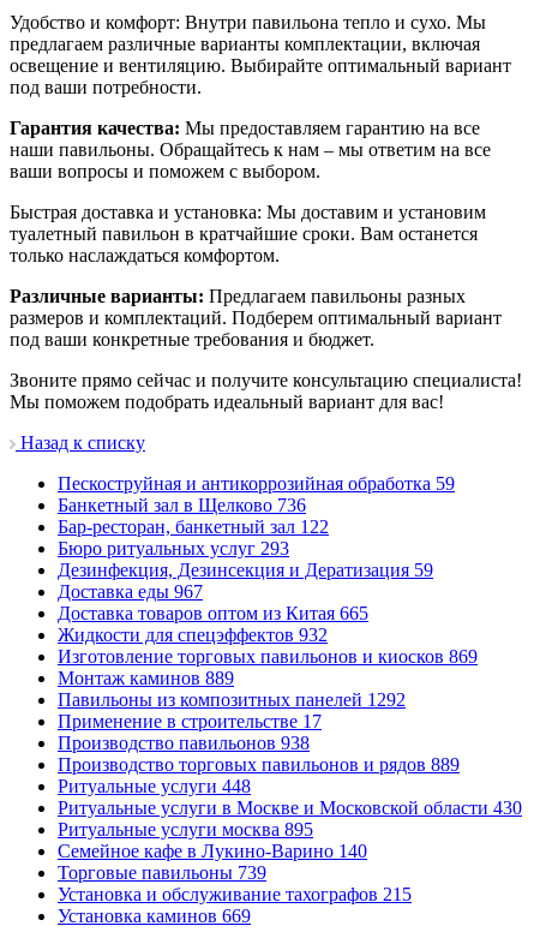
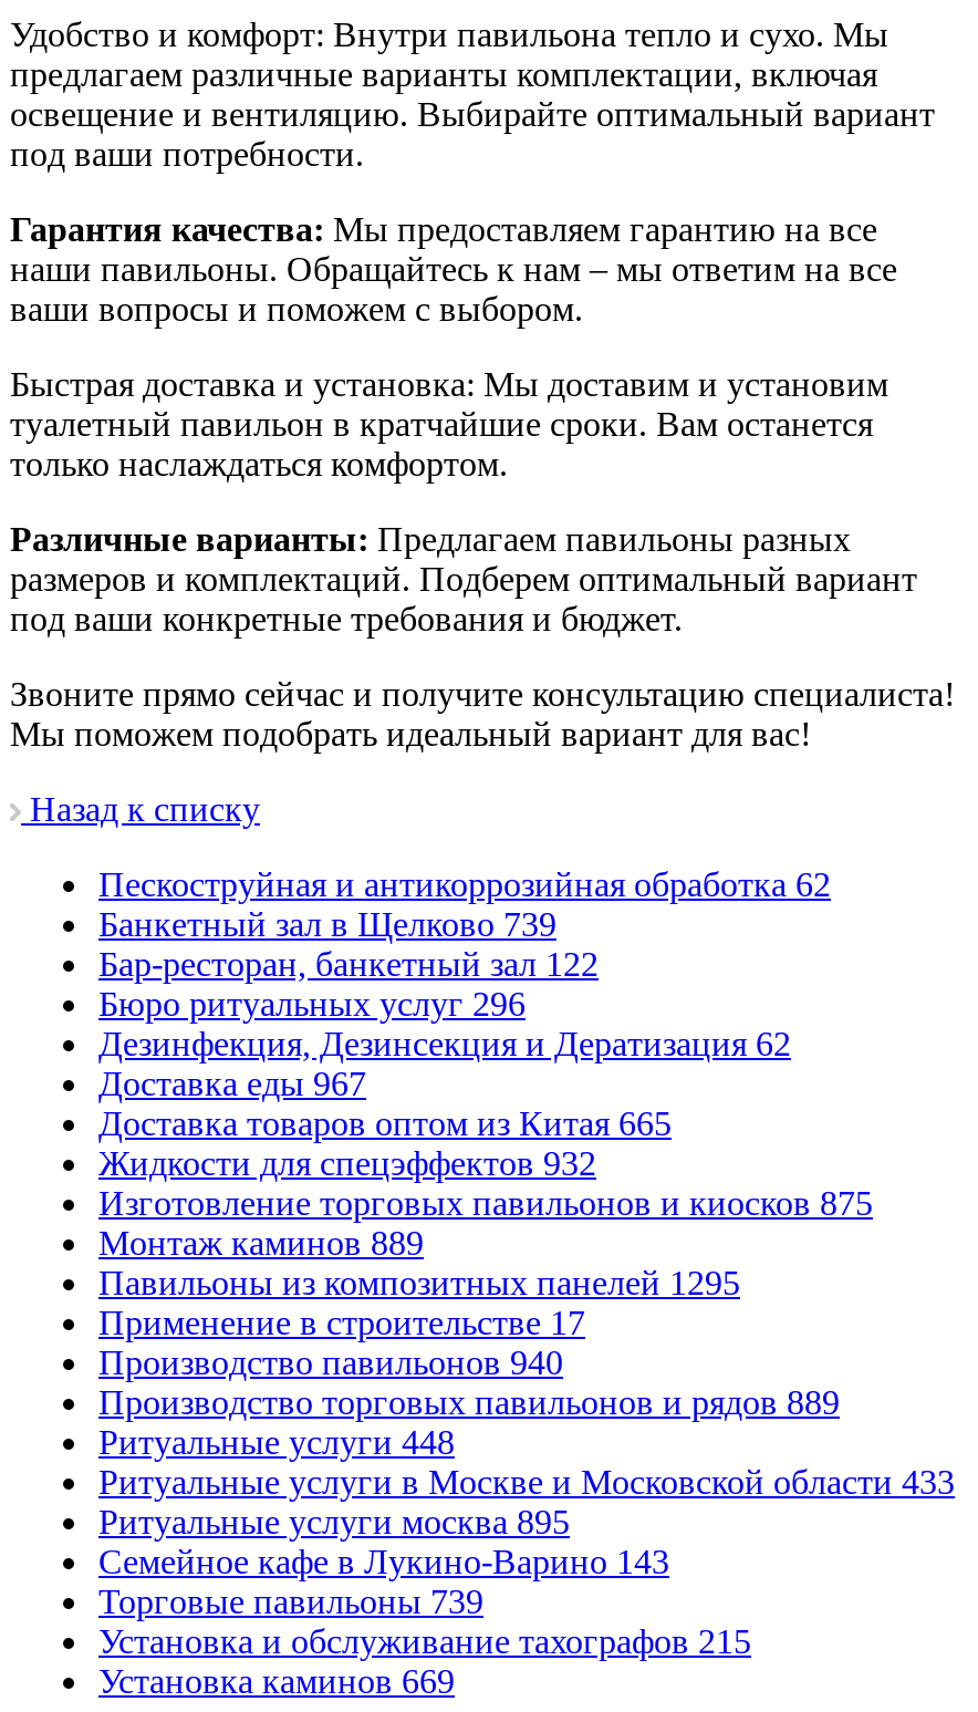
- Пескоструйная и антикоррозийная обработка 59
+ Пескоструйная и антикоррозийная обработка 62

- Банкетный зал в Щелково 736
+ Банкетный зал в Щелково 739

- Бюро ритуальных услуг 293
+ Бюро ритуальных услуг 296

- Дезинфекция, Дезинсекция и Дератизация 59
+ Дезинфекция, Дезинсекция и Дератизация 62

- Изготовление торговых павильонов и киосков 869
+ Изготовление торговых павильонов и киосков 875

- Павильоны из композитных панелей 1292
+ Павильоны из композитных панелей 1295

- Производство павильонов 938
+ Производство павильонов 940

- Ритуальные услуги в Москве и Московской области 430
+ Ритуальные услуги в Москве и Московской области 433

- Семейное кафе в Лукино-Варино 140
+ Семейное кафе в Лукино-Варино 143
